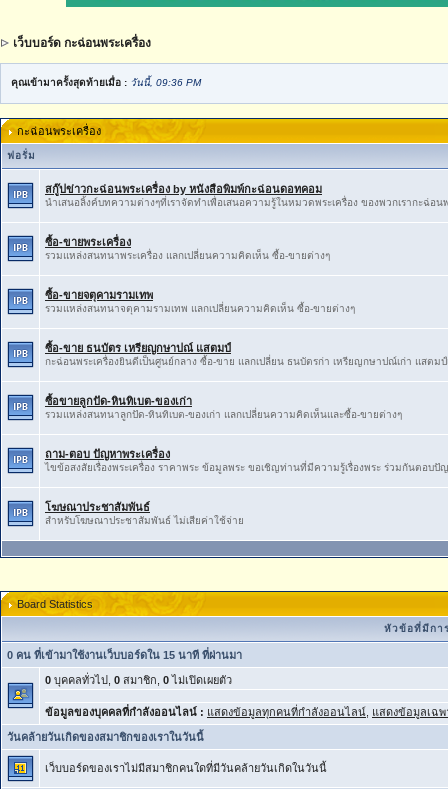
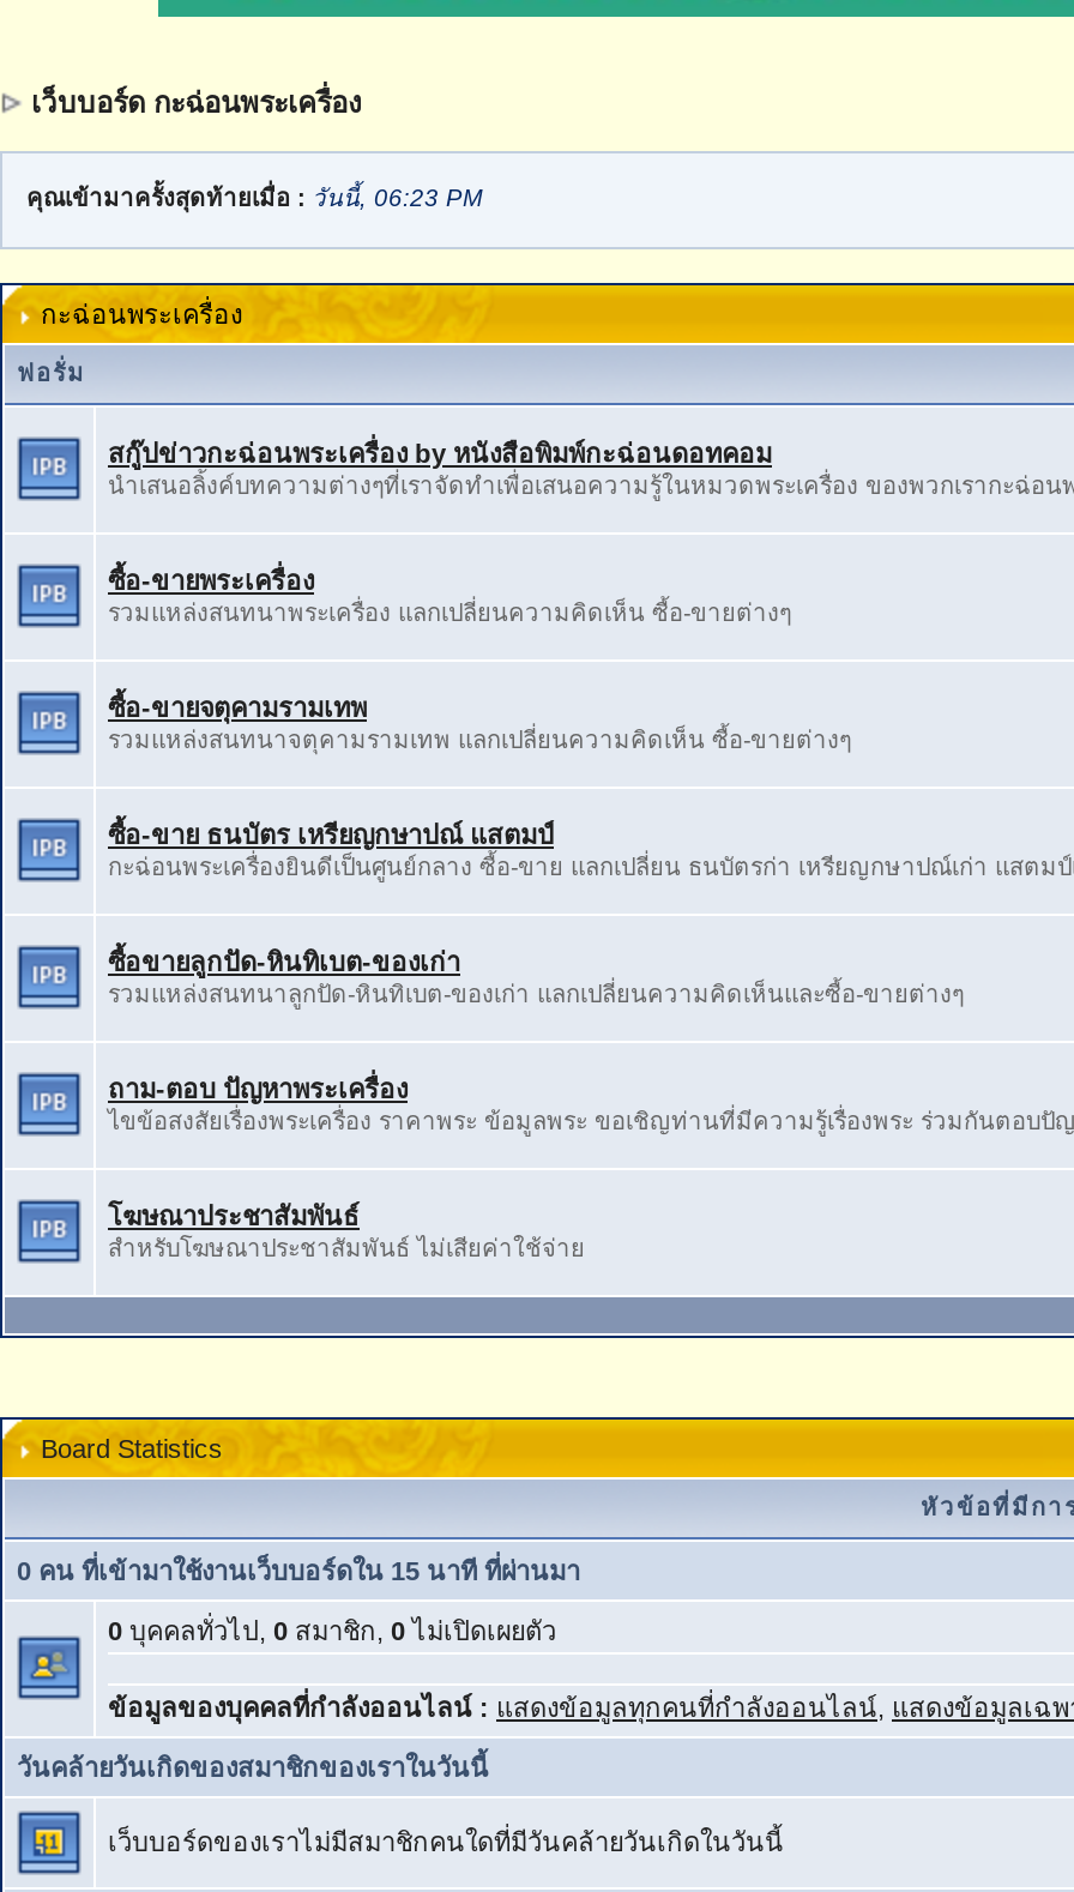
- คุณเข้ามาครั้งสุดท้ายเมื่อ :วันนี้, 09:36 PM
+ คุณเข้ามาครั้งสุดท้ายเมื่อ :วันนี้, 06:23 PM
